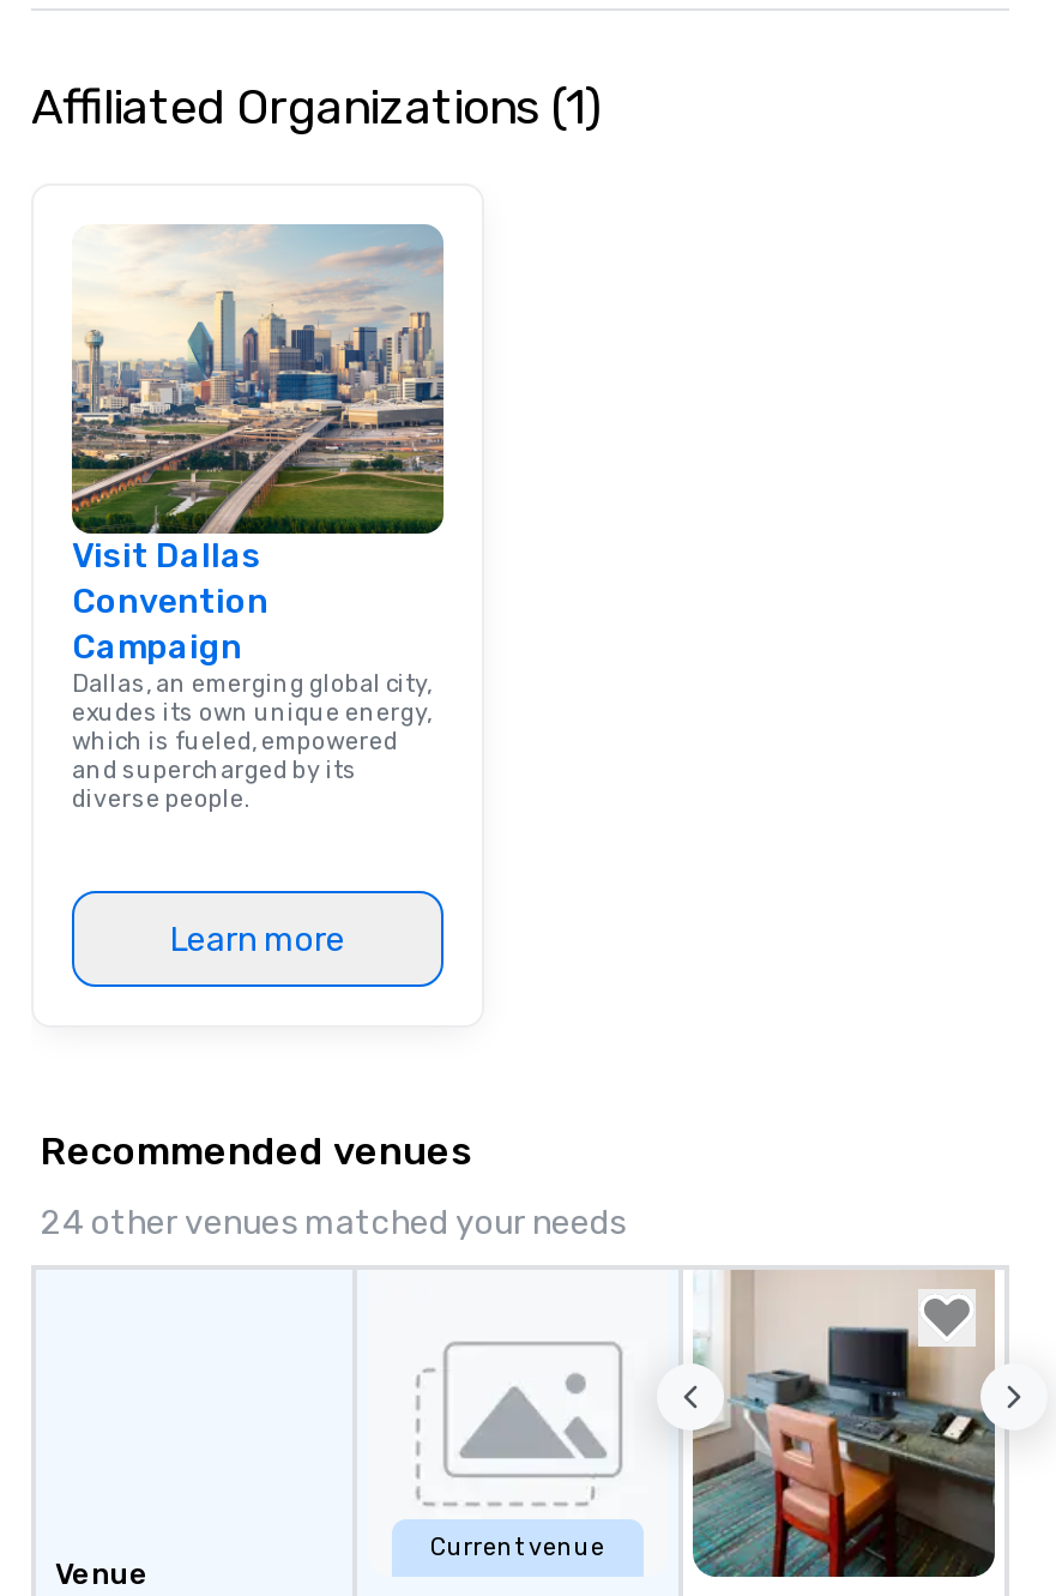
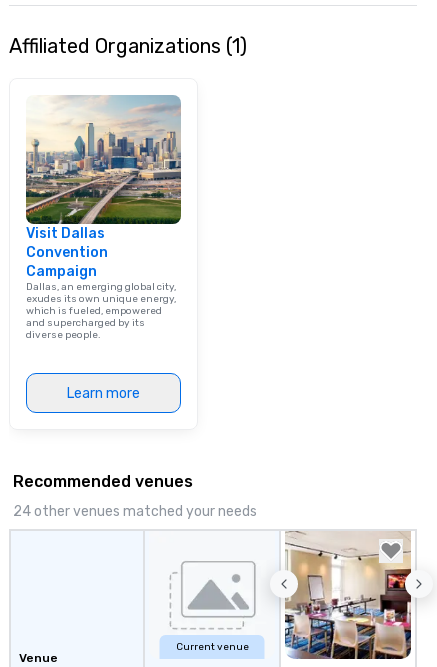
- [image]
+ [image]
